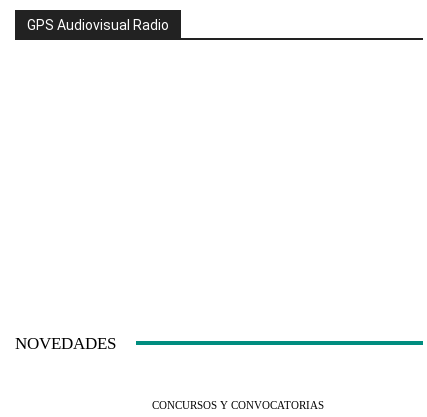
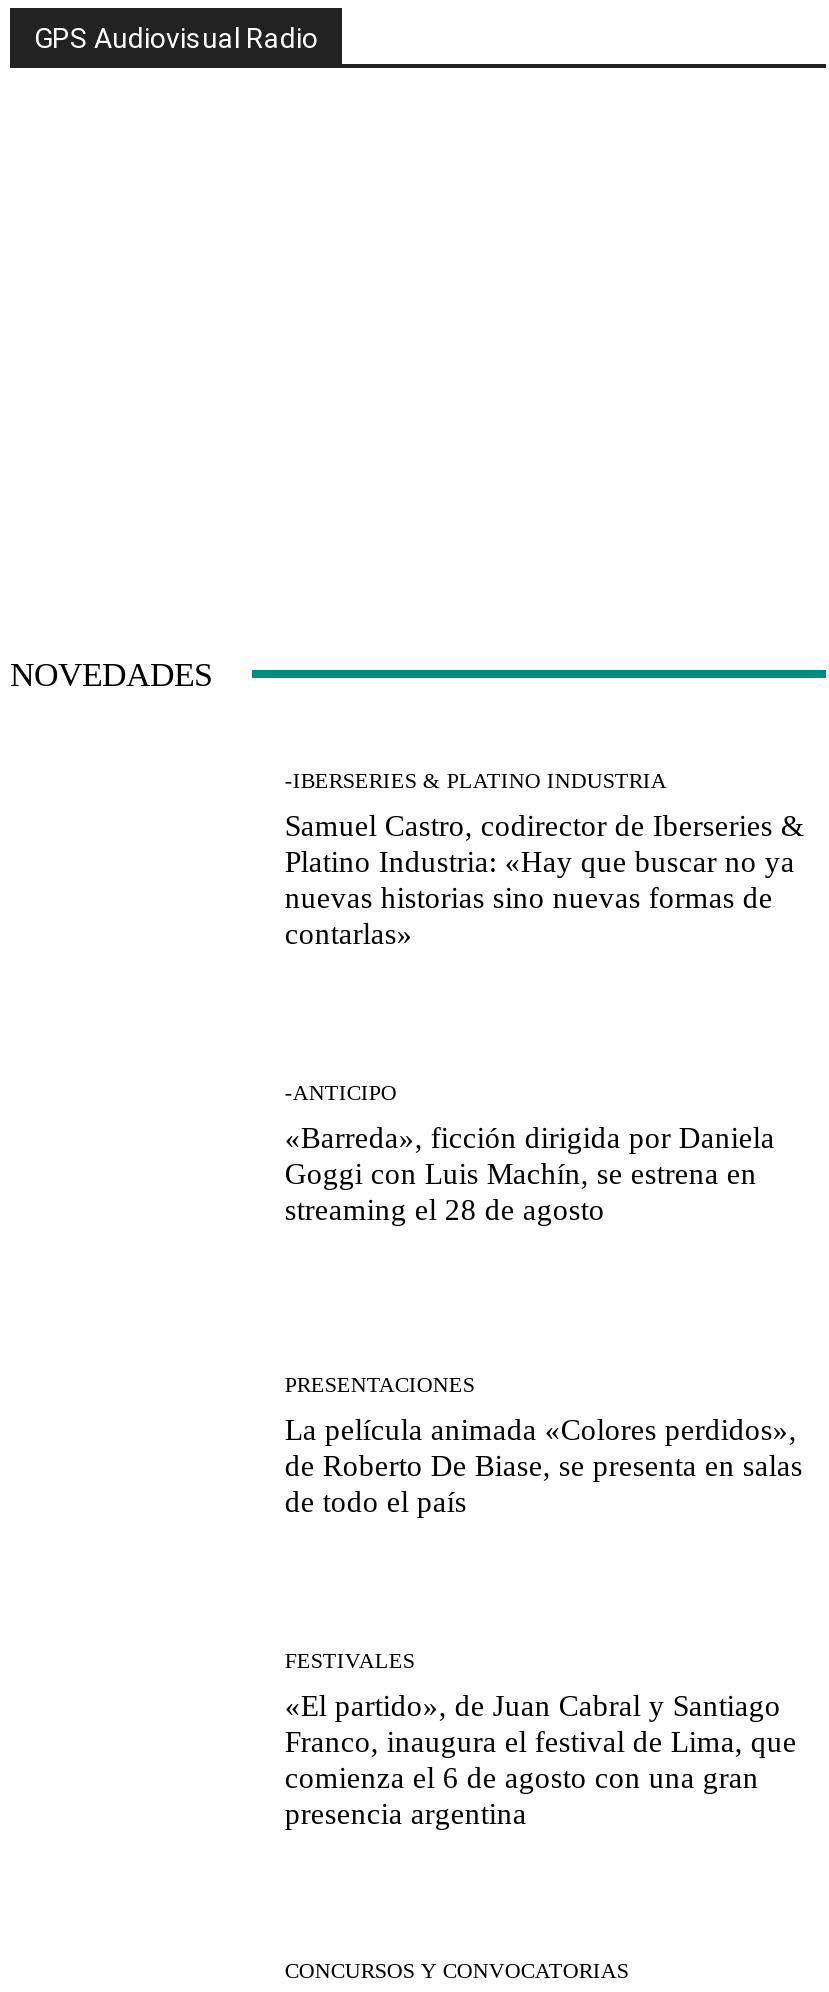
+ -IBERSERIES & PLATINO INDUSTRIA
+ Samuel Castro, codirector de Iberseries &
+ Platino Industria: «Hay que buscar no ya
+ nuevas historias sino nuevas formas de
+ contarlas»

+ -ANTICIPO
+ «Barreda», ficción dirigida por Daniela
+ Goggi con Luis Machín, se estrena en
+ streaming el 28 de agosto

+ PRESENTACIONES
+ La película animada «Colores perdidos»,
+ de Roberto De Biase, se presenta en salas
+ de todo el país

+ FESTIVALES
+ «El partido», de Juan Cabral y Santiago
+ Franco, inaugura el festival de Lima, que
+ comienza el 6 de agosto con una gran
+ presencia argentina
